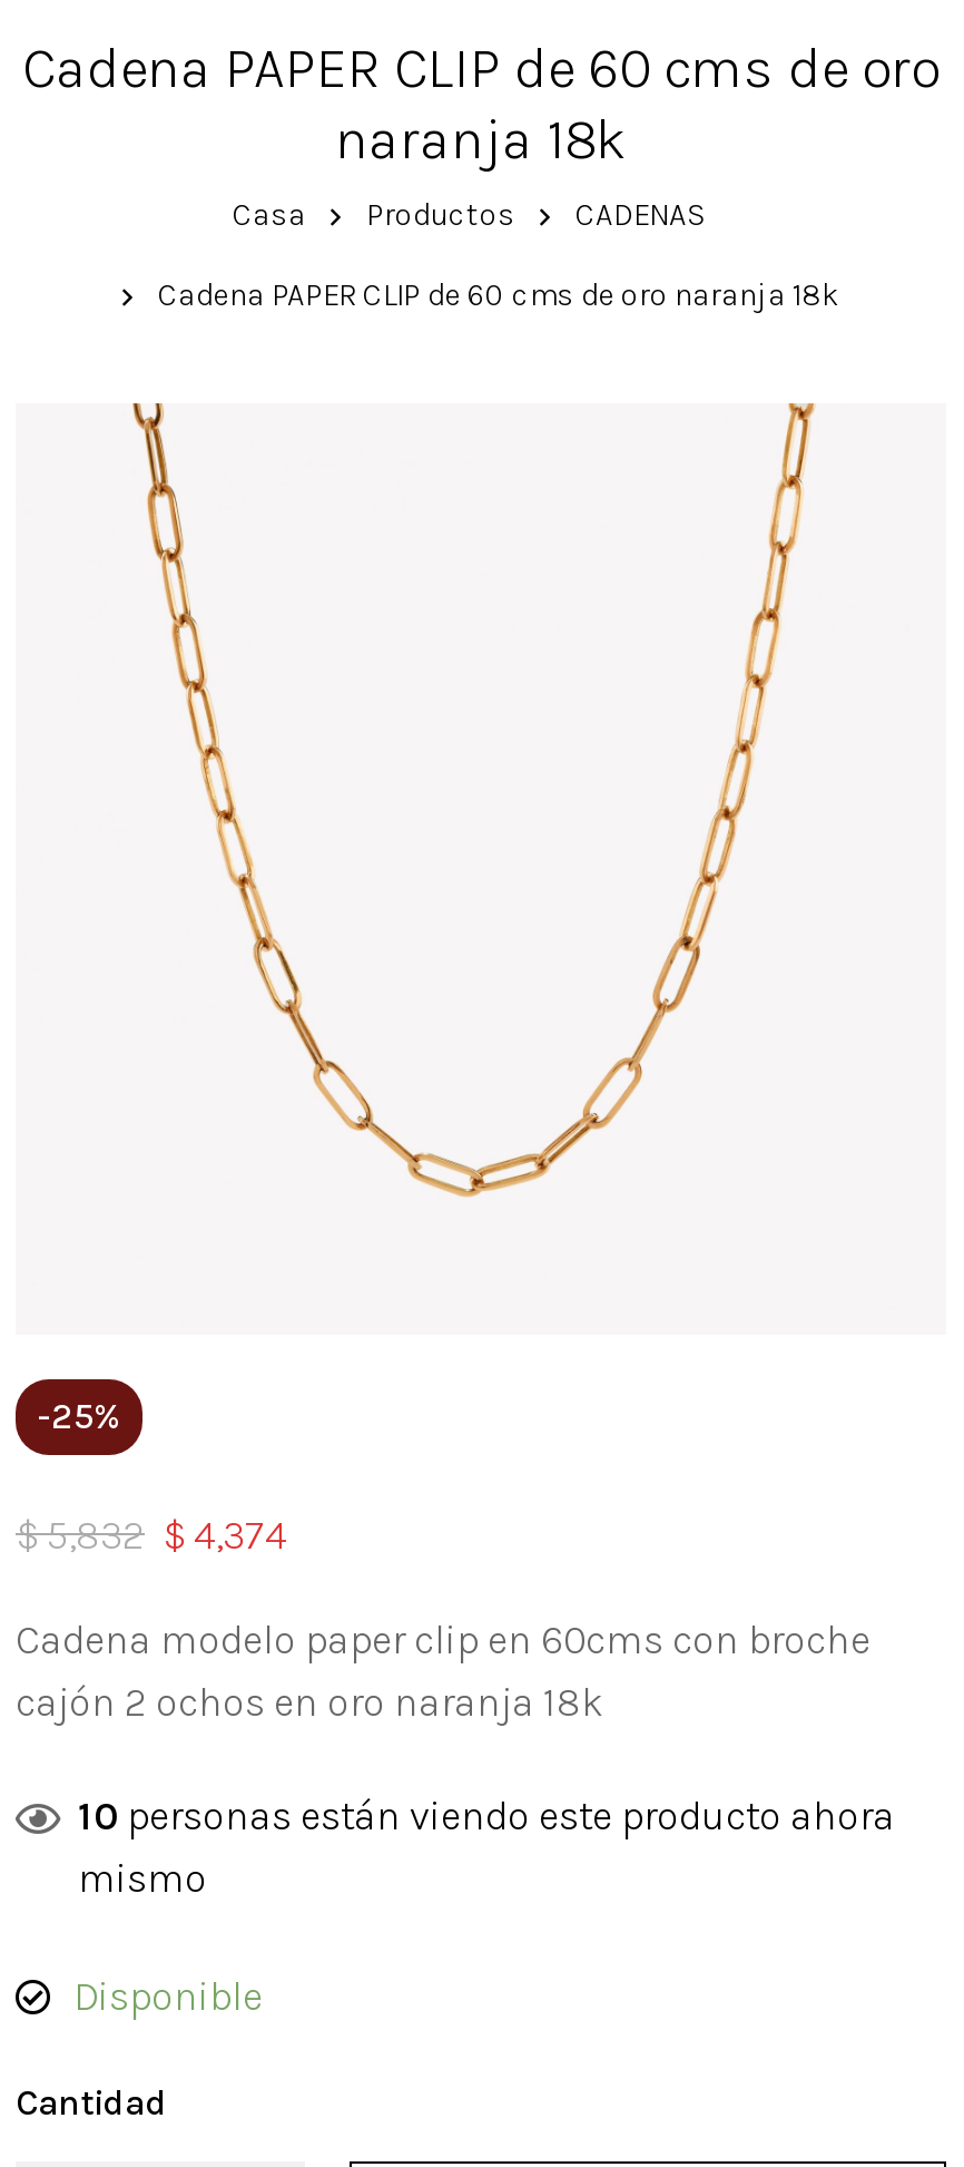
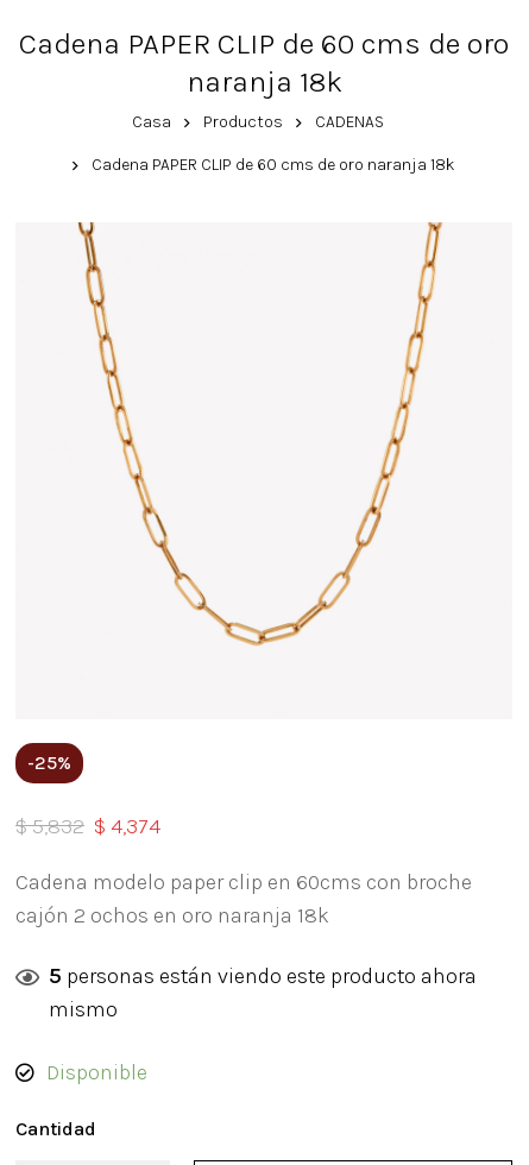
- 10 personas están viendo este producto ahora
+ 5 personas están viendo este producto ahora
